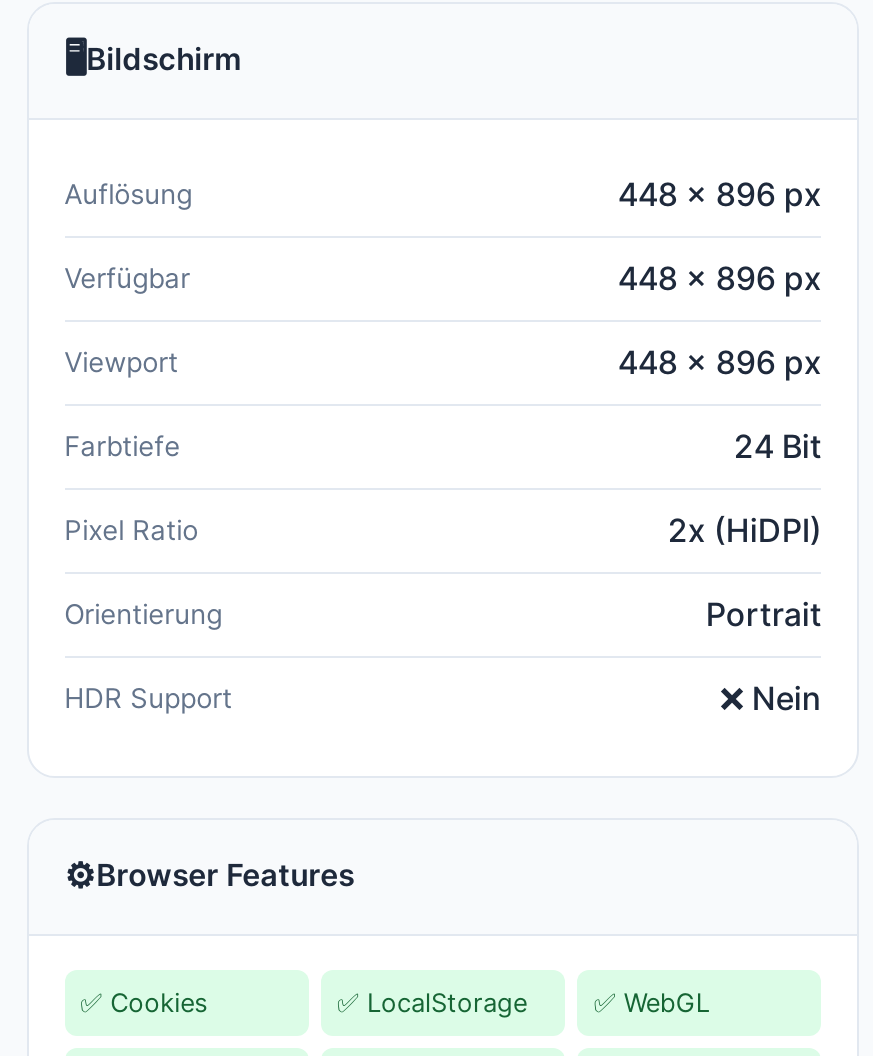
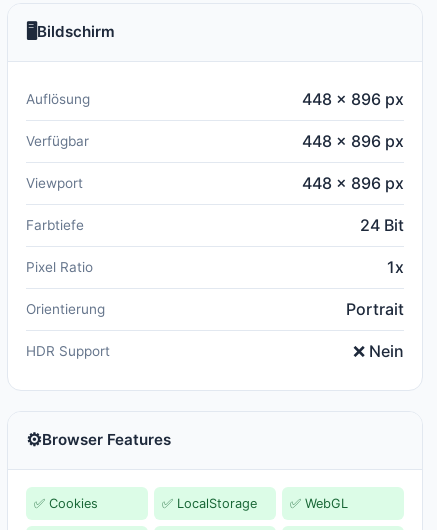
- 2x (HiDPI)
+ 1x
